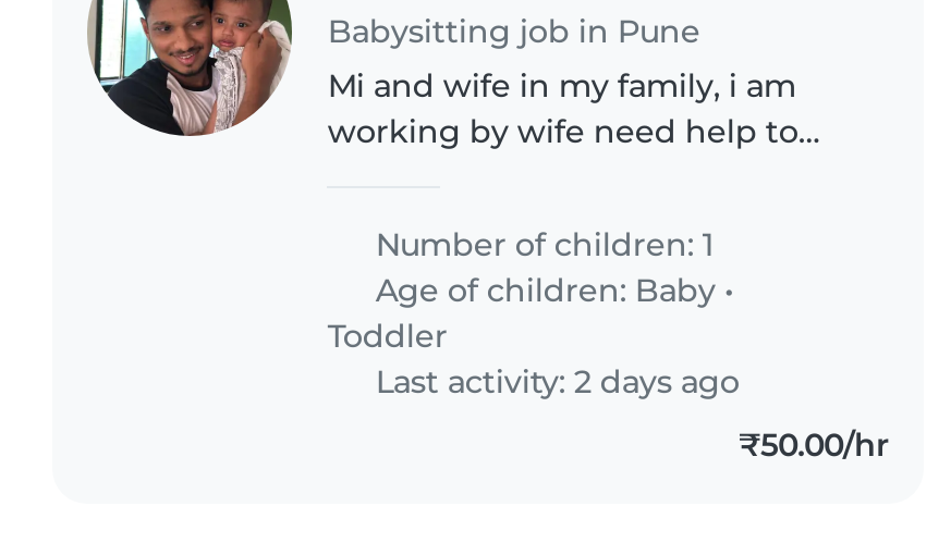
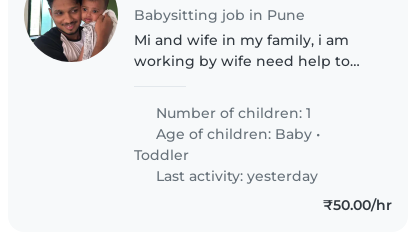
- Last activity: 2 days ago
+ Last activity: yesterday
